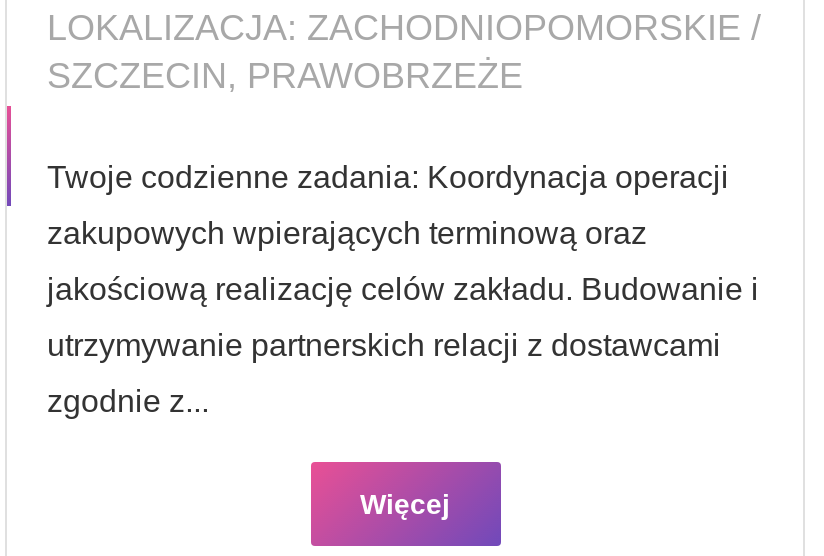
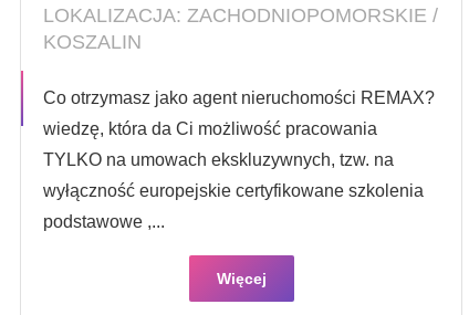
- SZCZECIN, PRAWOBRZEŻE
+ KOSZALIN

- Twoje codzienne zadania: Koordynacja operacji
+ Co otrzymasz jako agent nieruchomości REMAX?

- zakupowych wpierających terminową oraz
+ wiedzę, która da Ci możliwość pracowania

- jakościową realizację celów zakładu. Budowanie i
+ TYLKO na umowach ekskluzywnych, tzw. na

- utrzymywanie partnerskich relacji z dostawcami
+ wyłączność europejskie certyfikowane szkolenia

- zgodnie z...
+ podstawowe ,...
